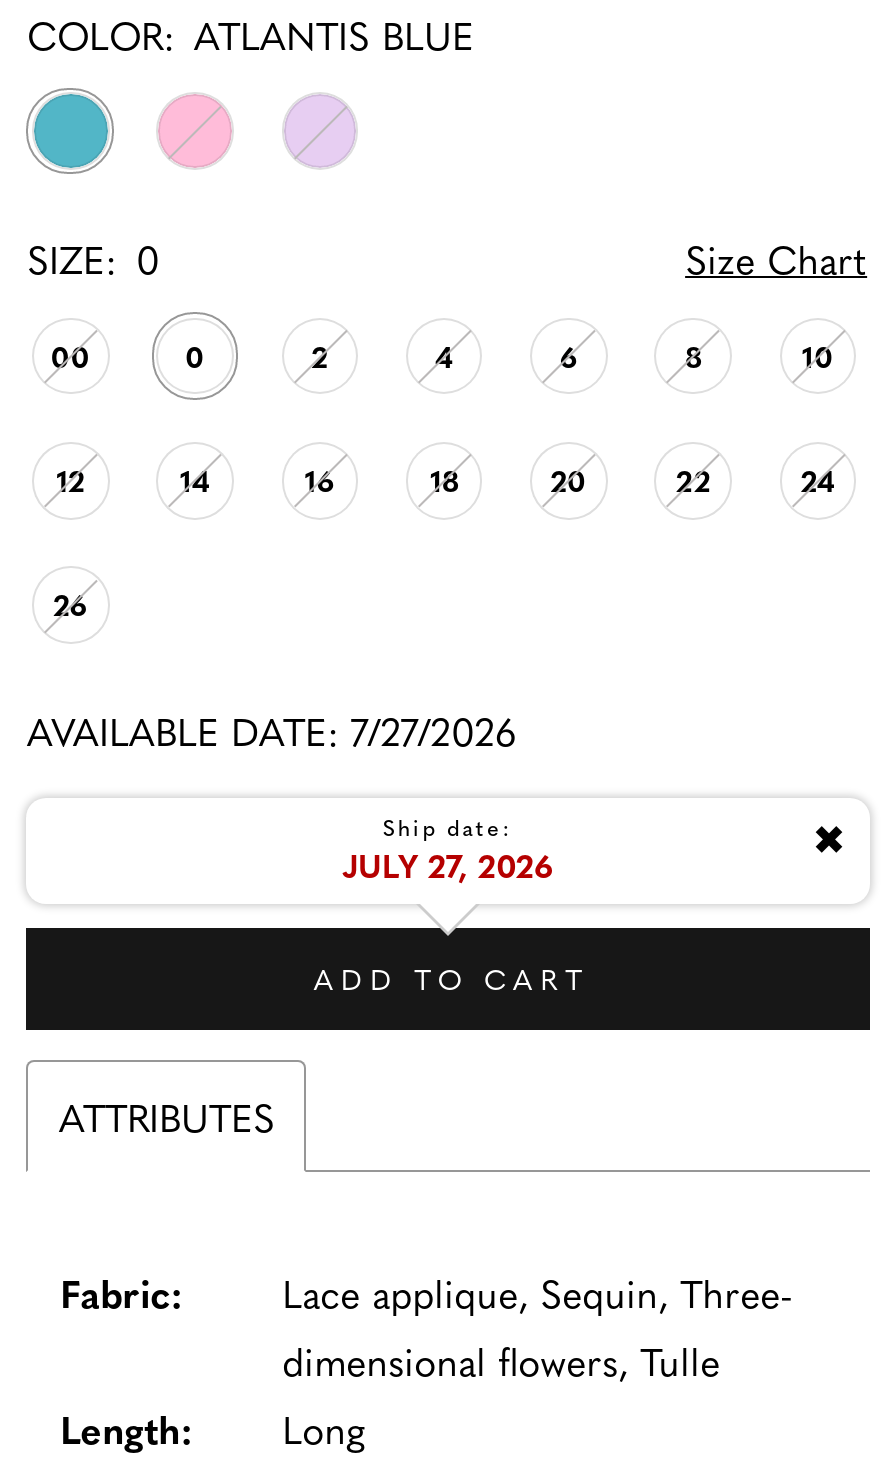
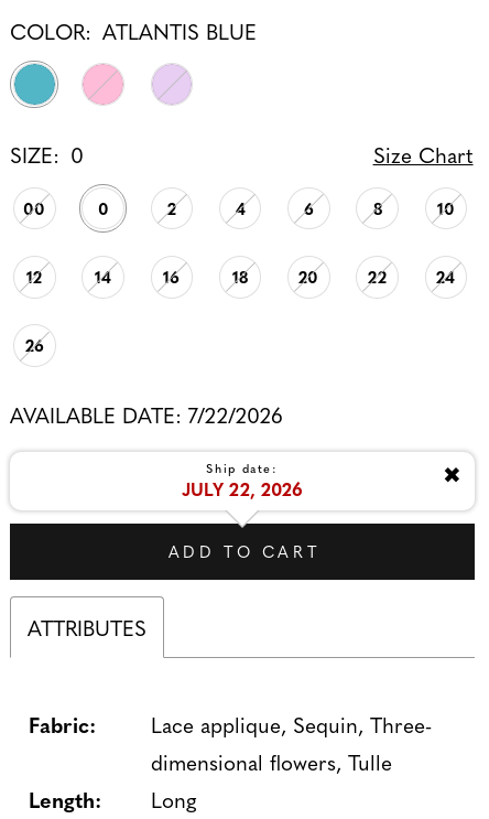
- AVAILABLE DATE: 7/27/2026
+ AVAILABLE DATE: 7/22/2026

- JULY 27, 2026
+ JULY 22, 2026
